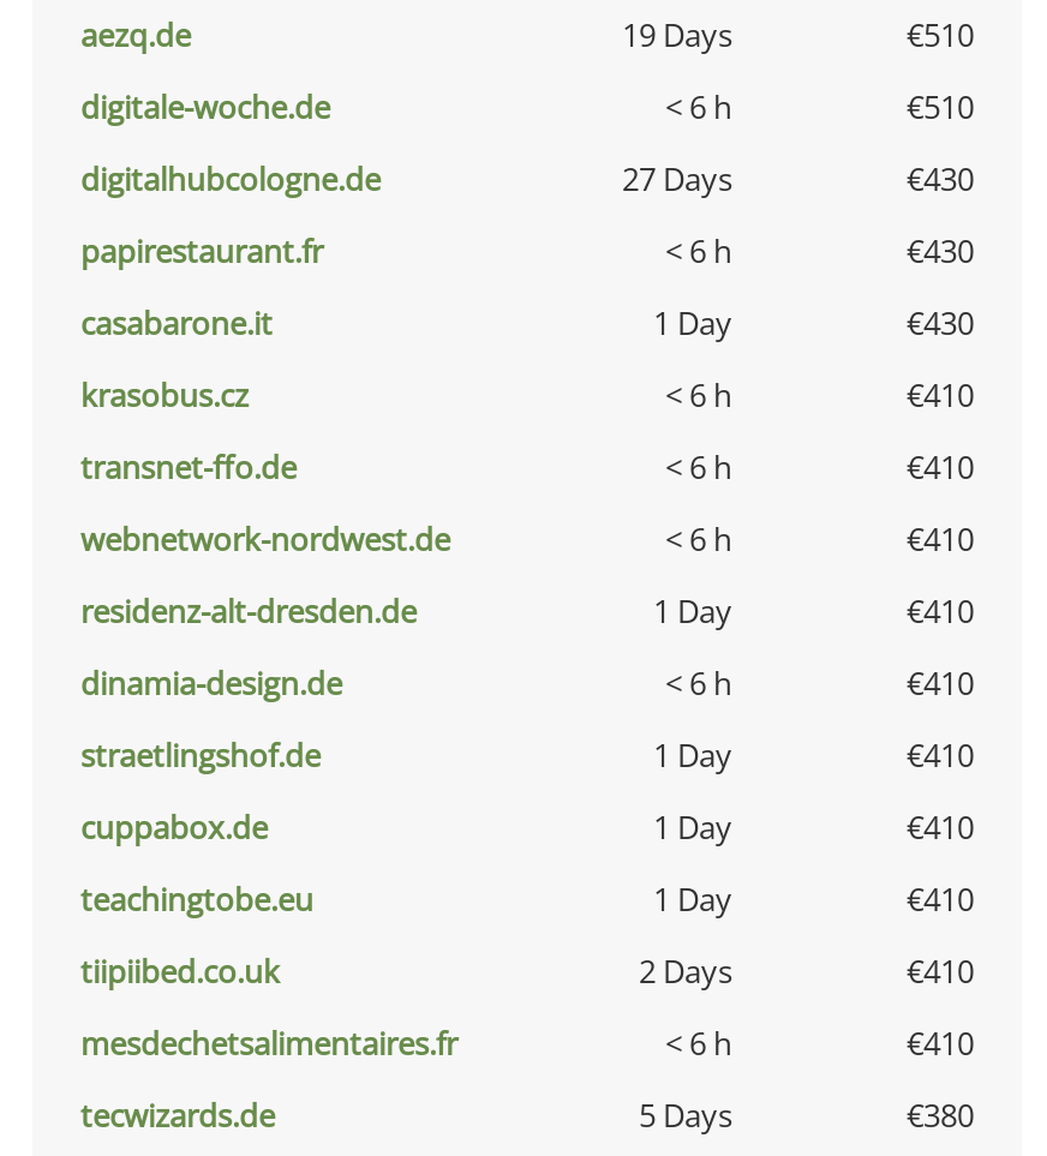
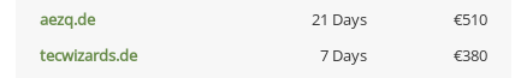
- 19 Days
+ 21 Days

- digitale-woche.de
- < 6 h
- €510
- digitalhubcologne.de
- 27 Days
- €430
- papirestaurant.fr
- < 6 h
- €430
- casabarone.it
- 1 Day
- €430
- krasobus.cz
- < 6 h
- €410
- transnet-ffo.de
- < 6 h
- €410
- webnetwork-nordwest.de
- < 6 h
- €410
- residenz-alt-dresden.de
- 1 Day
- €410
- dinamia-design.de
- < 6 h
- €410
- straetlingshof.de
- 1 Day
- €410
- cuppabox.de
- 1 Day
- €410
- teachingtobe.eu
- 1 Day
- €410
- tiipiibed.co.uk
- 2 Days
- €410
- mesdechetsalimentaires.fr
- < 6 h
- €410

- 5 Days
+ 7 Days
